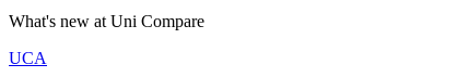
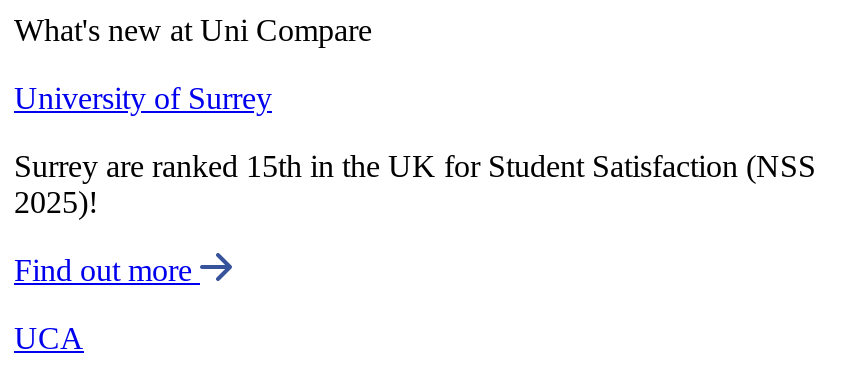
+ University of Surrey
+ Surrey are ranked 15th in the UK for Student Satisfaction (NSS
+ 2025)!
+ Find out more
